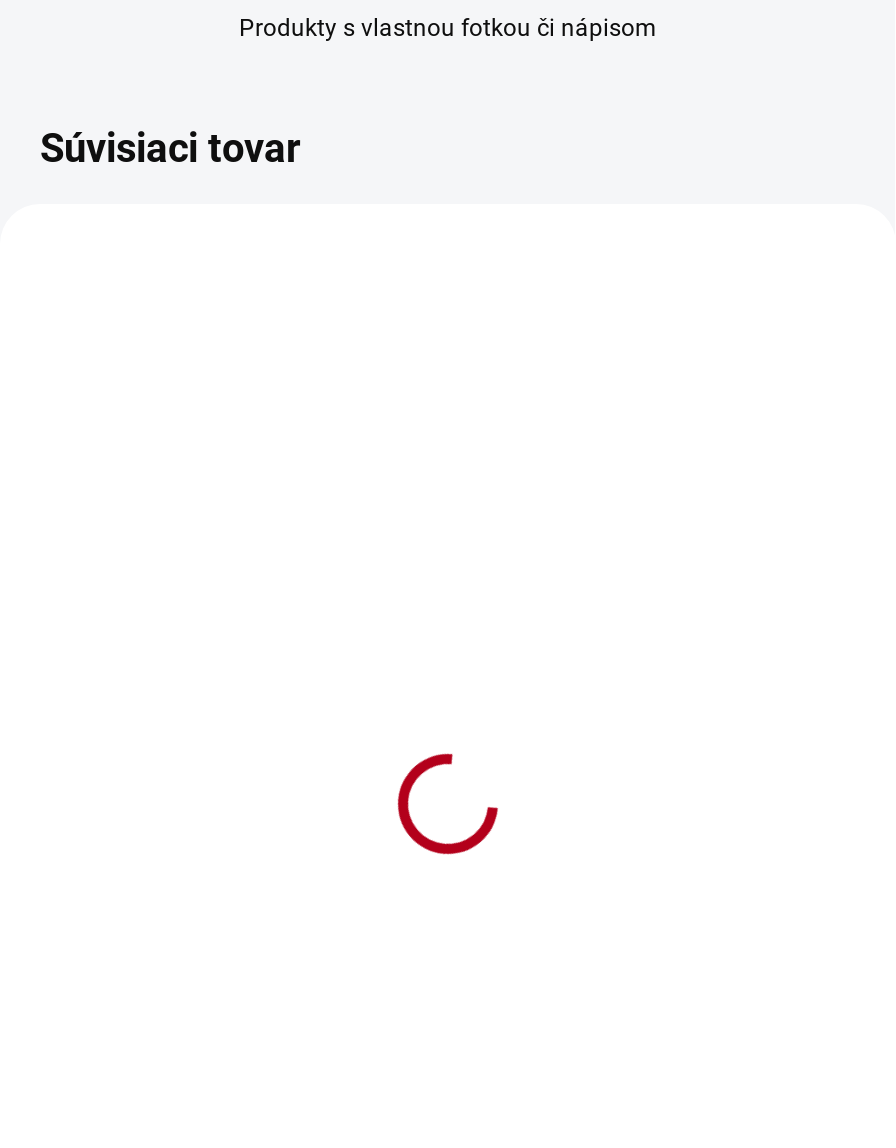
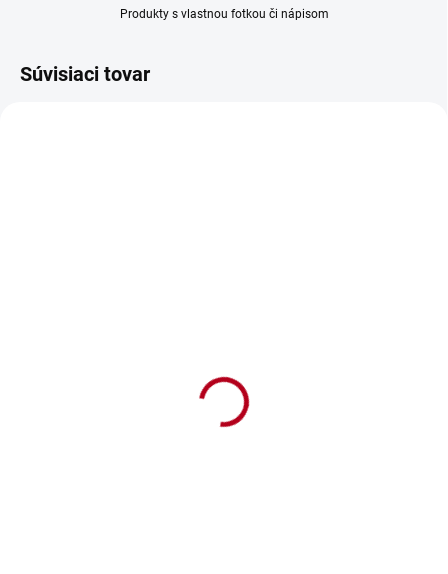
- [image]
+ [image]
